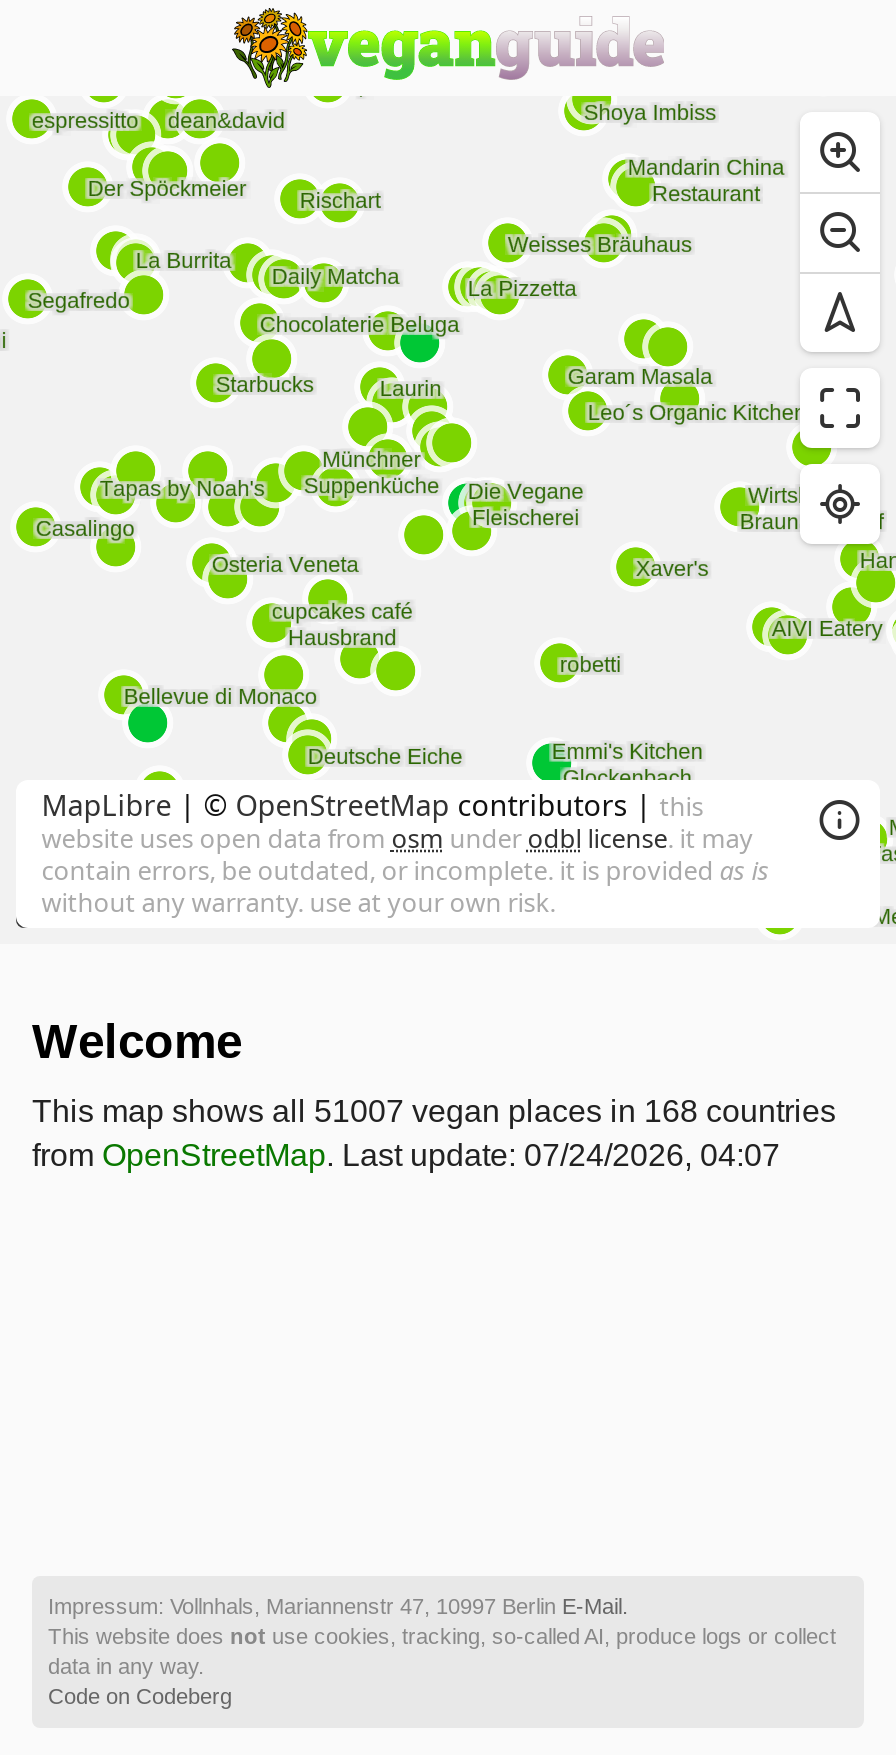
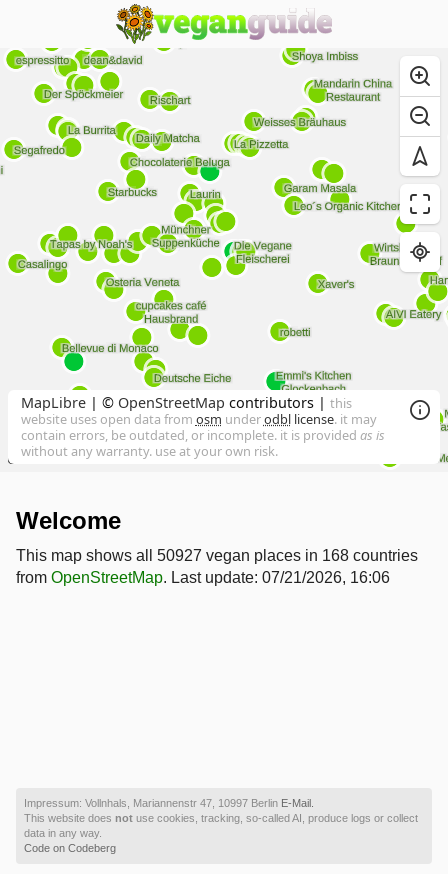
- This map shows all 51007 vegan places in 168 countries
+ This map shows all 50927 vegan places in 168 countries

- from OpenStreetMap. Last update: 07/24/2026, 04:07
+ from OpenStreetMap. Last update: 07/21/2026, 16:06
